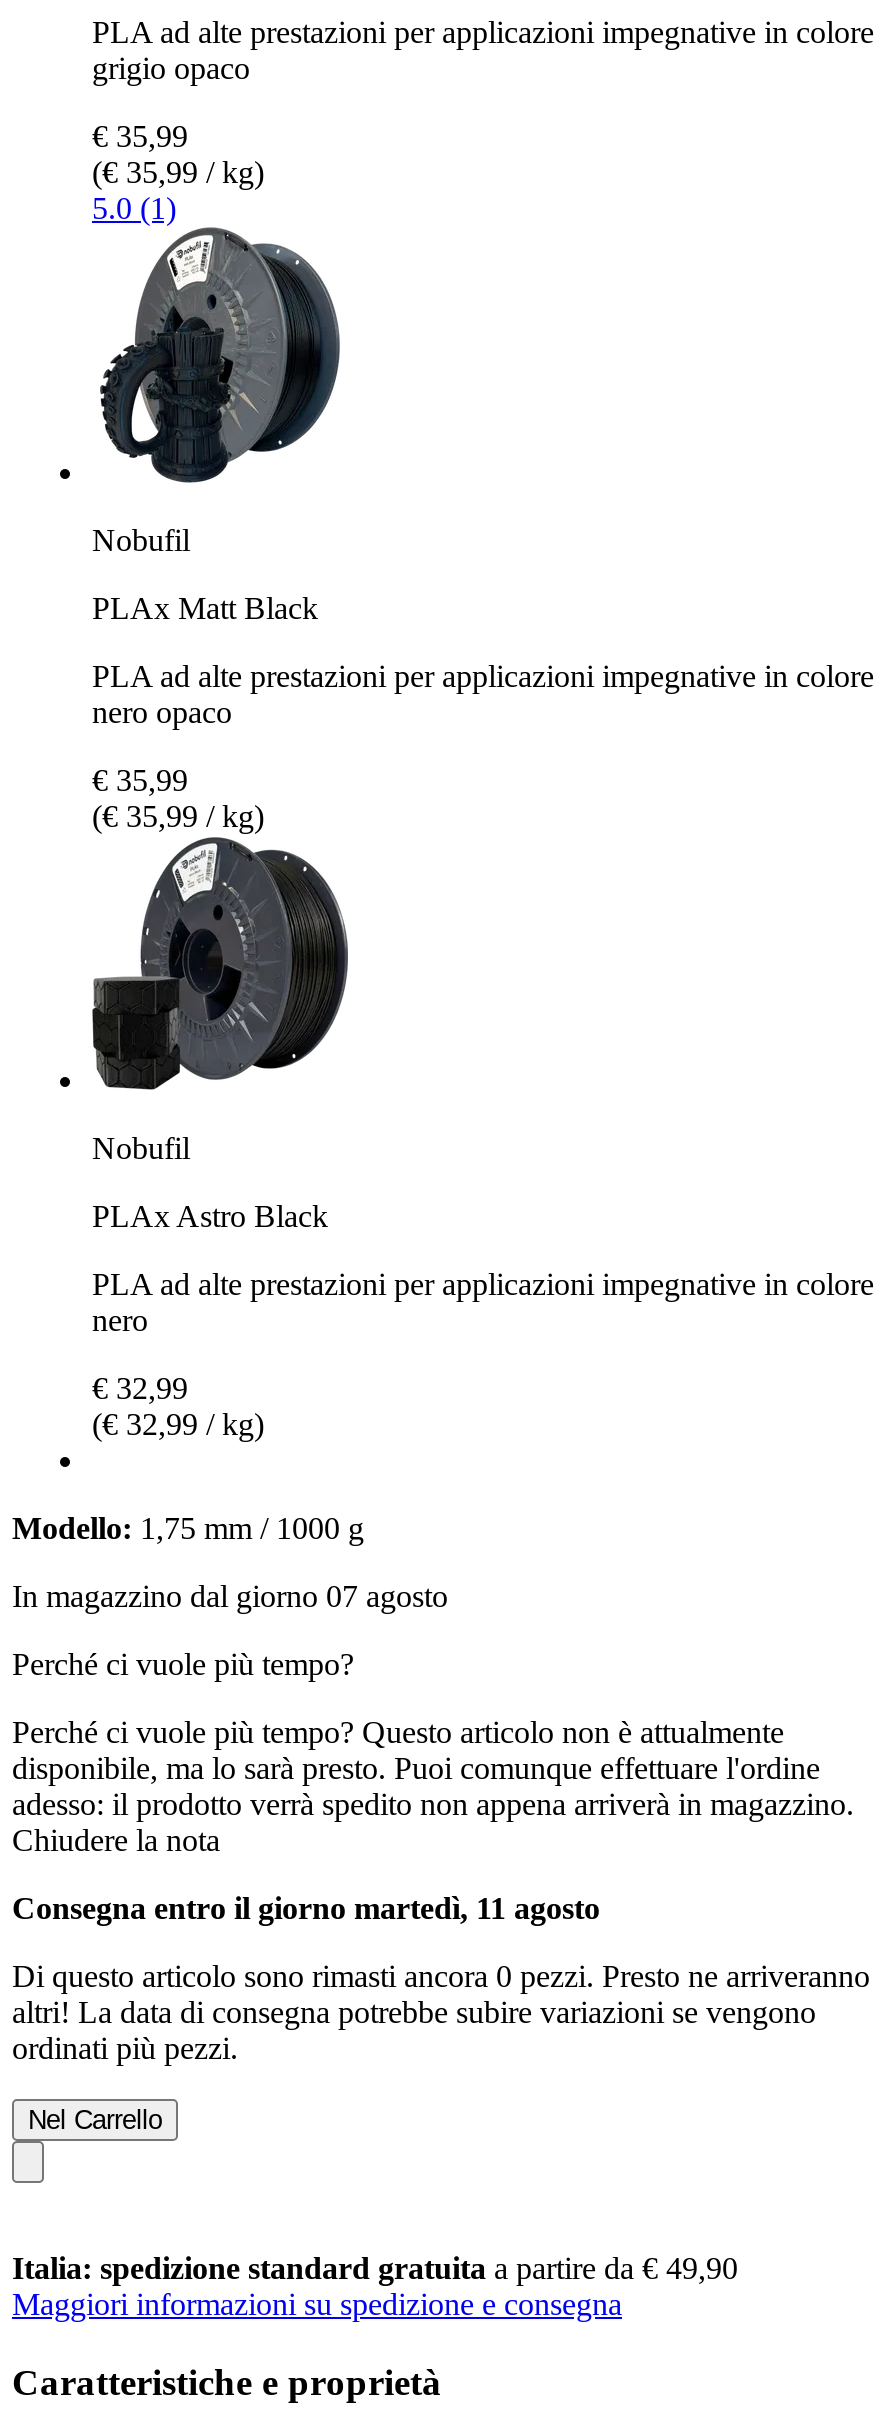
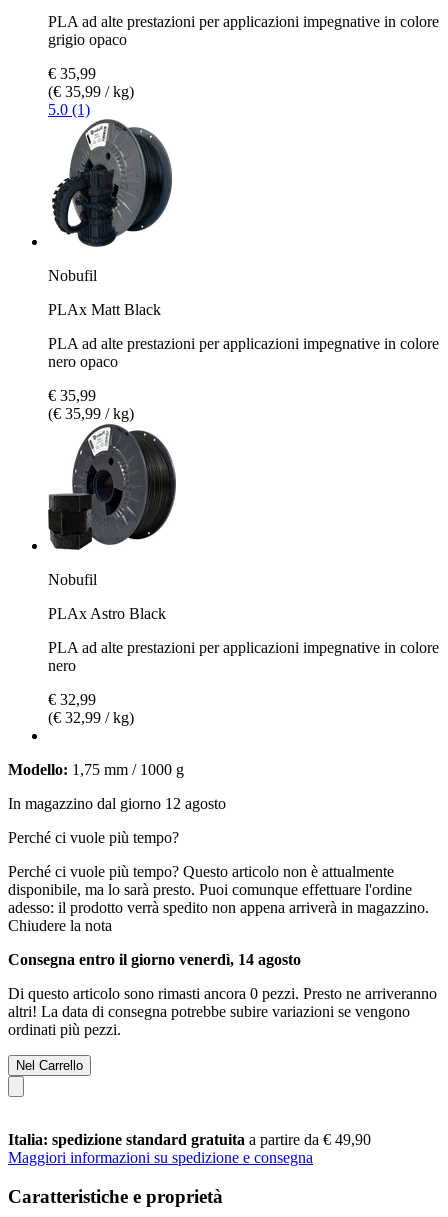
- In magazzino dal giorno 07 agosto
+ In magazzino dal giorno 12 agosto

- Consegna entro il giorno martedì, 11 agosto
+ Consegna entro il giorno venerdì, 14 agosto
